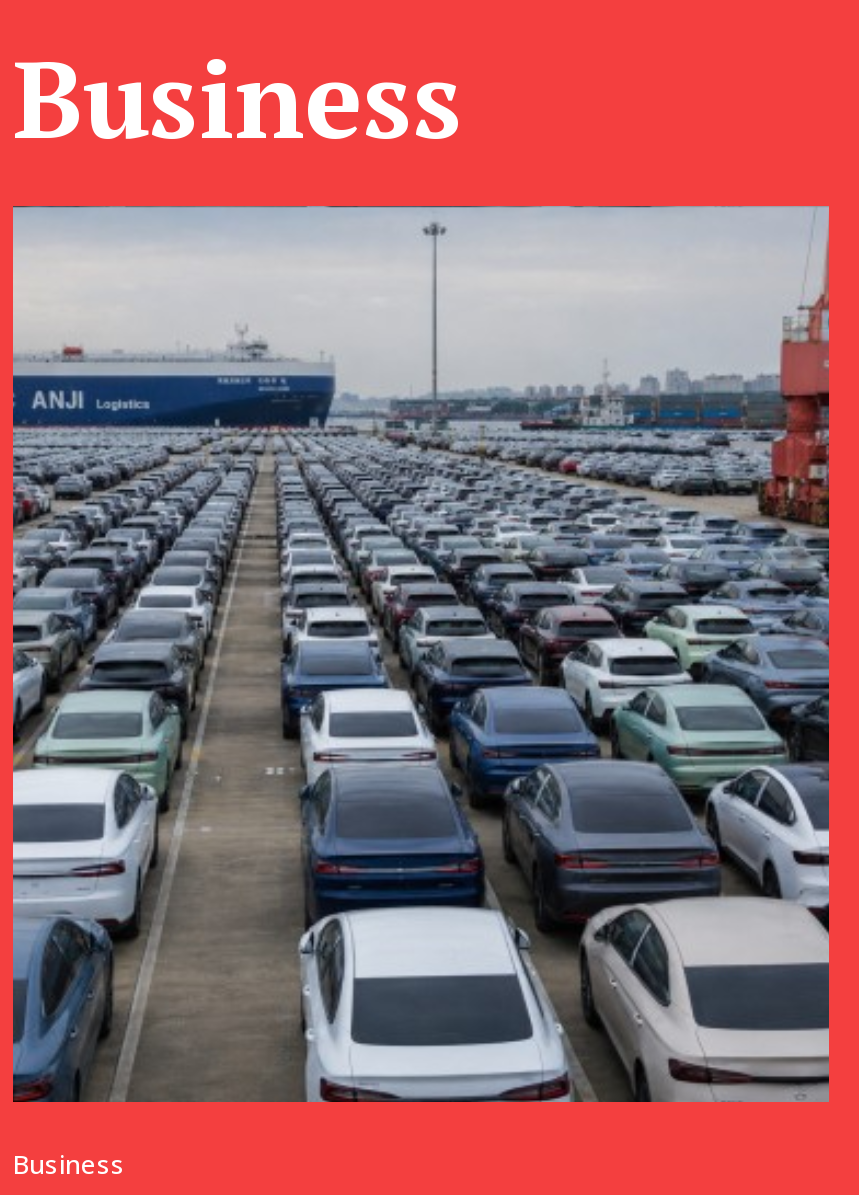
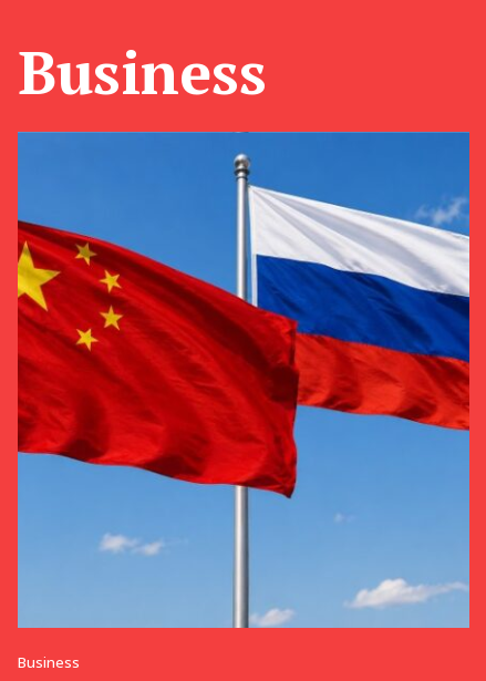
- [image]
+ [image]
